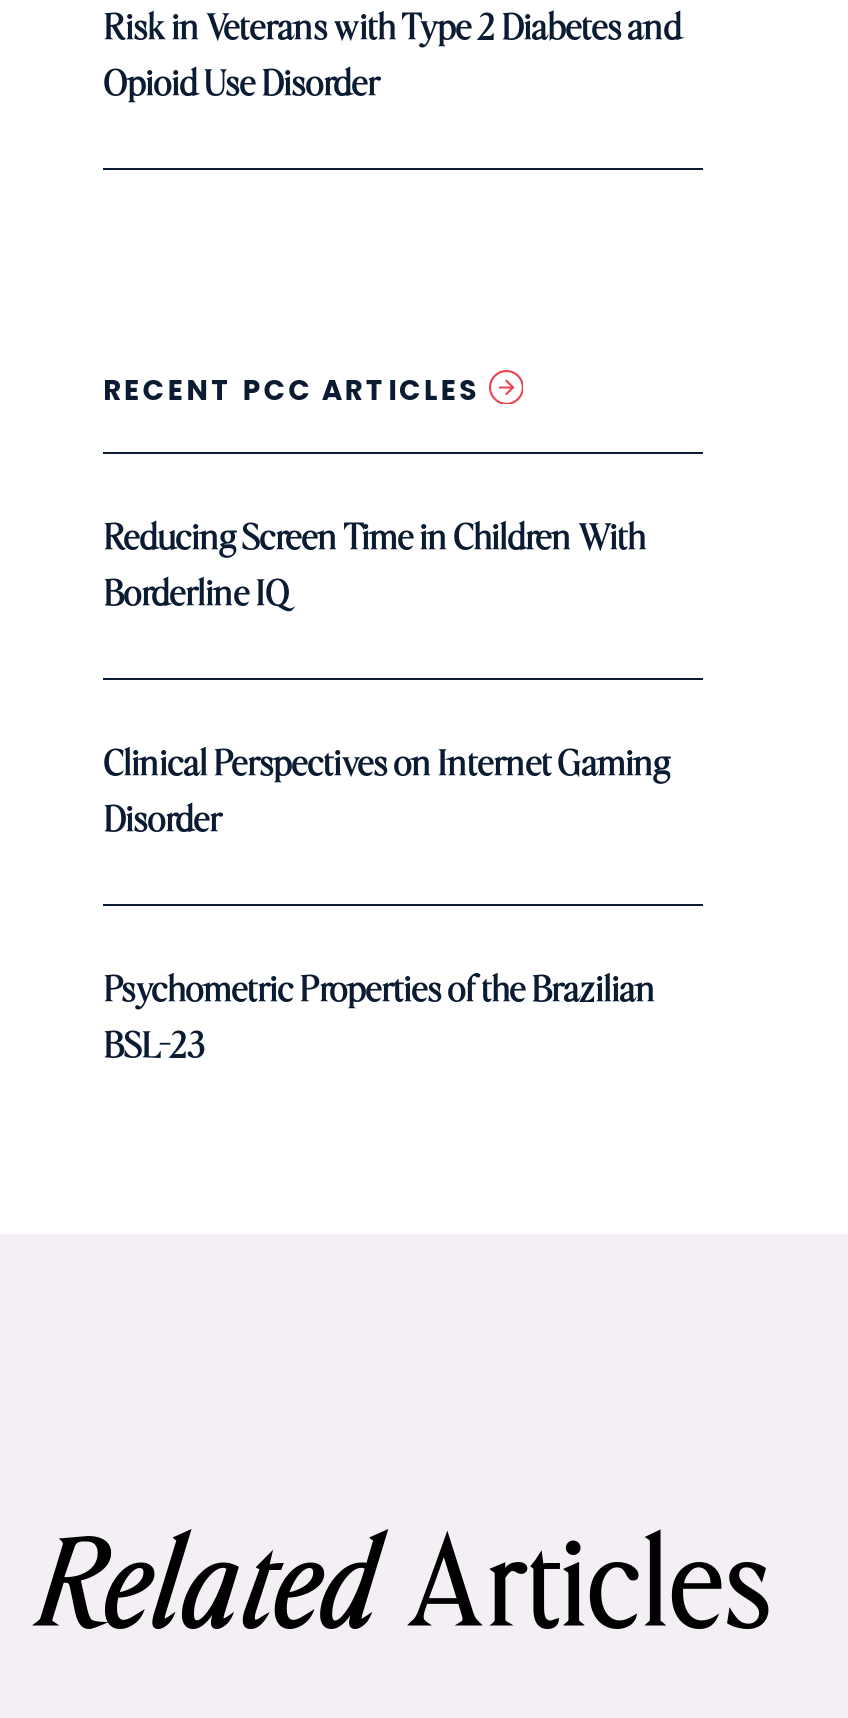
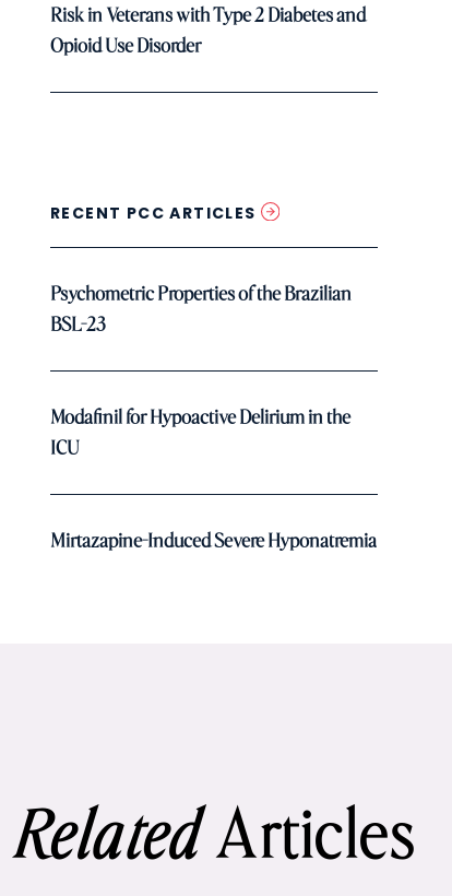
- Reducing Screen Time in Children With
- Borderline IQ

- Clinical Perspectives on Internet Gaming
- Disorder

moved up: Psychometric Properties of the Brazilian | BSL-23

+ Modafinil for Hypoactive Delirium in the
+ ICU

+ Mirtazapine-Induced Severe Hyponatremia
